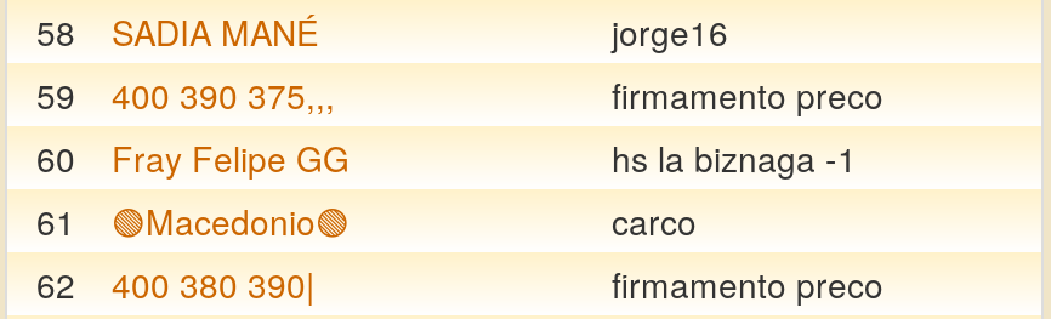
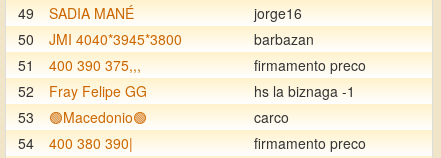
- 58 SADIA MANÉ
+ 49 SADIA MANÉ

- 59
+ 50
+ JMI 4040*3945*3800
+ barbazan
+ 51

- 60 Fray Felipe GG
+ 52 Fray Felipe GG

- 61
+ 53

- 62
+ 54
